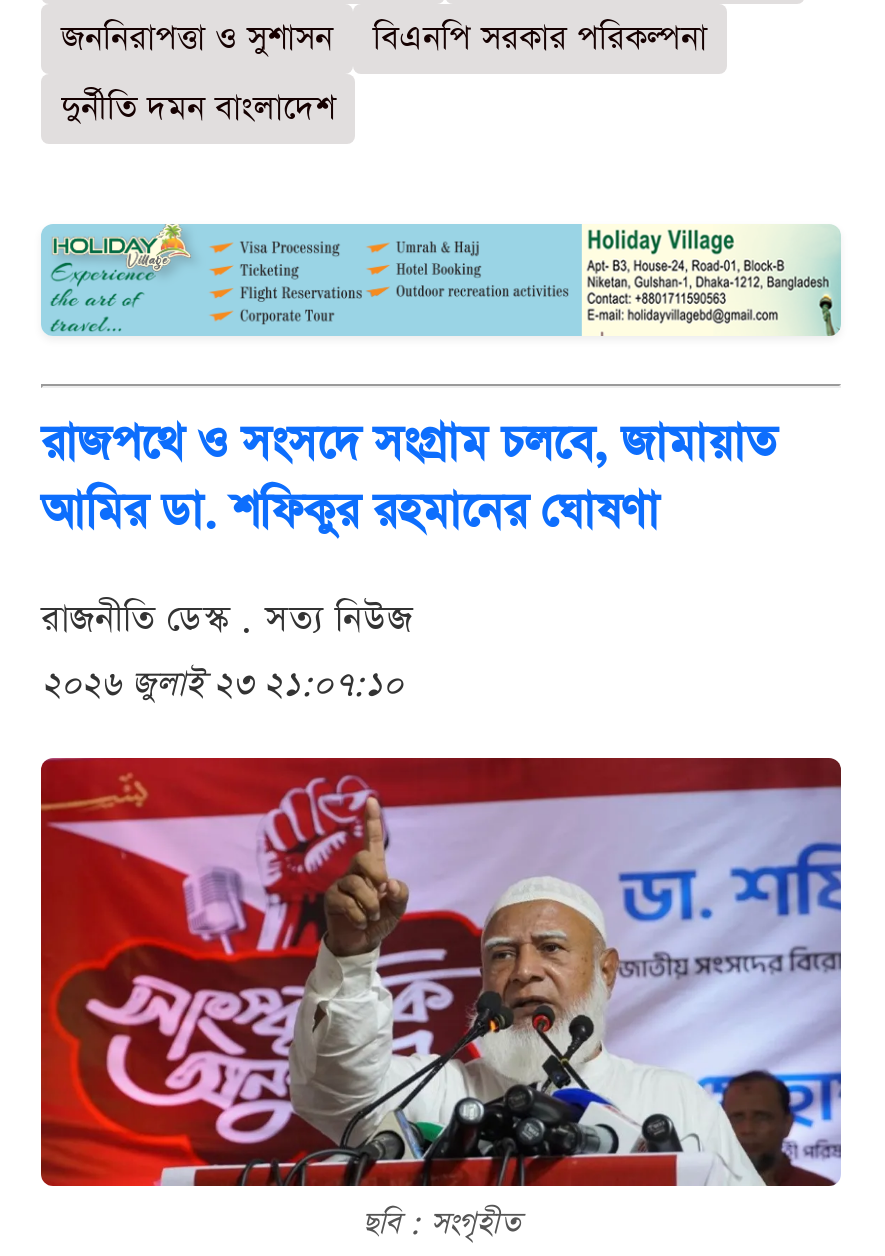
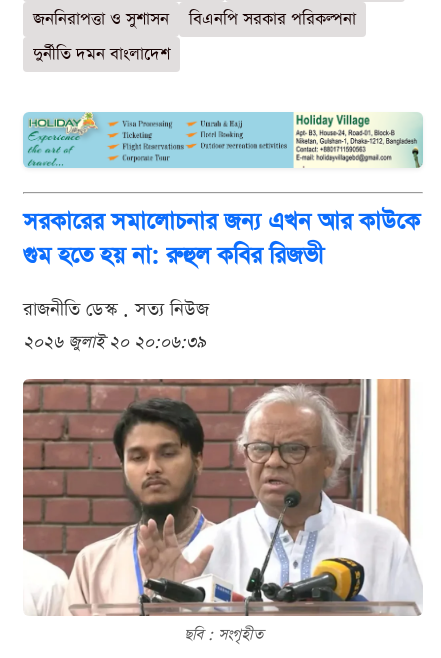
- রাজপথে ও সংসদে সংগ্রাম চলবে, জামায়াত
- আমির ডা. শফিকুর রহমানের ঘোষণা
+ সরকারের সমালোচনার জন্য এখন আর কাউকে
+ গুম হতে হয় না: রুহুল কবির রিজভী

- ২০২৬ জুলাই ২৩ ২১:০৭:১০
+ ২০২৬ জুলাই ২০ ২০:০৬:৩৯

- [image]
+ [image]
